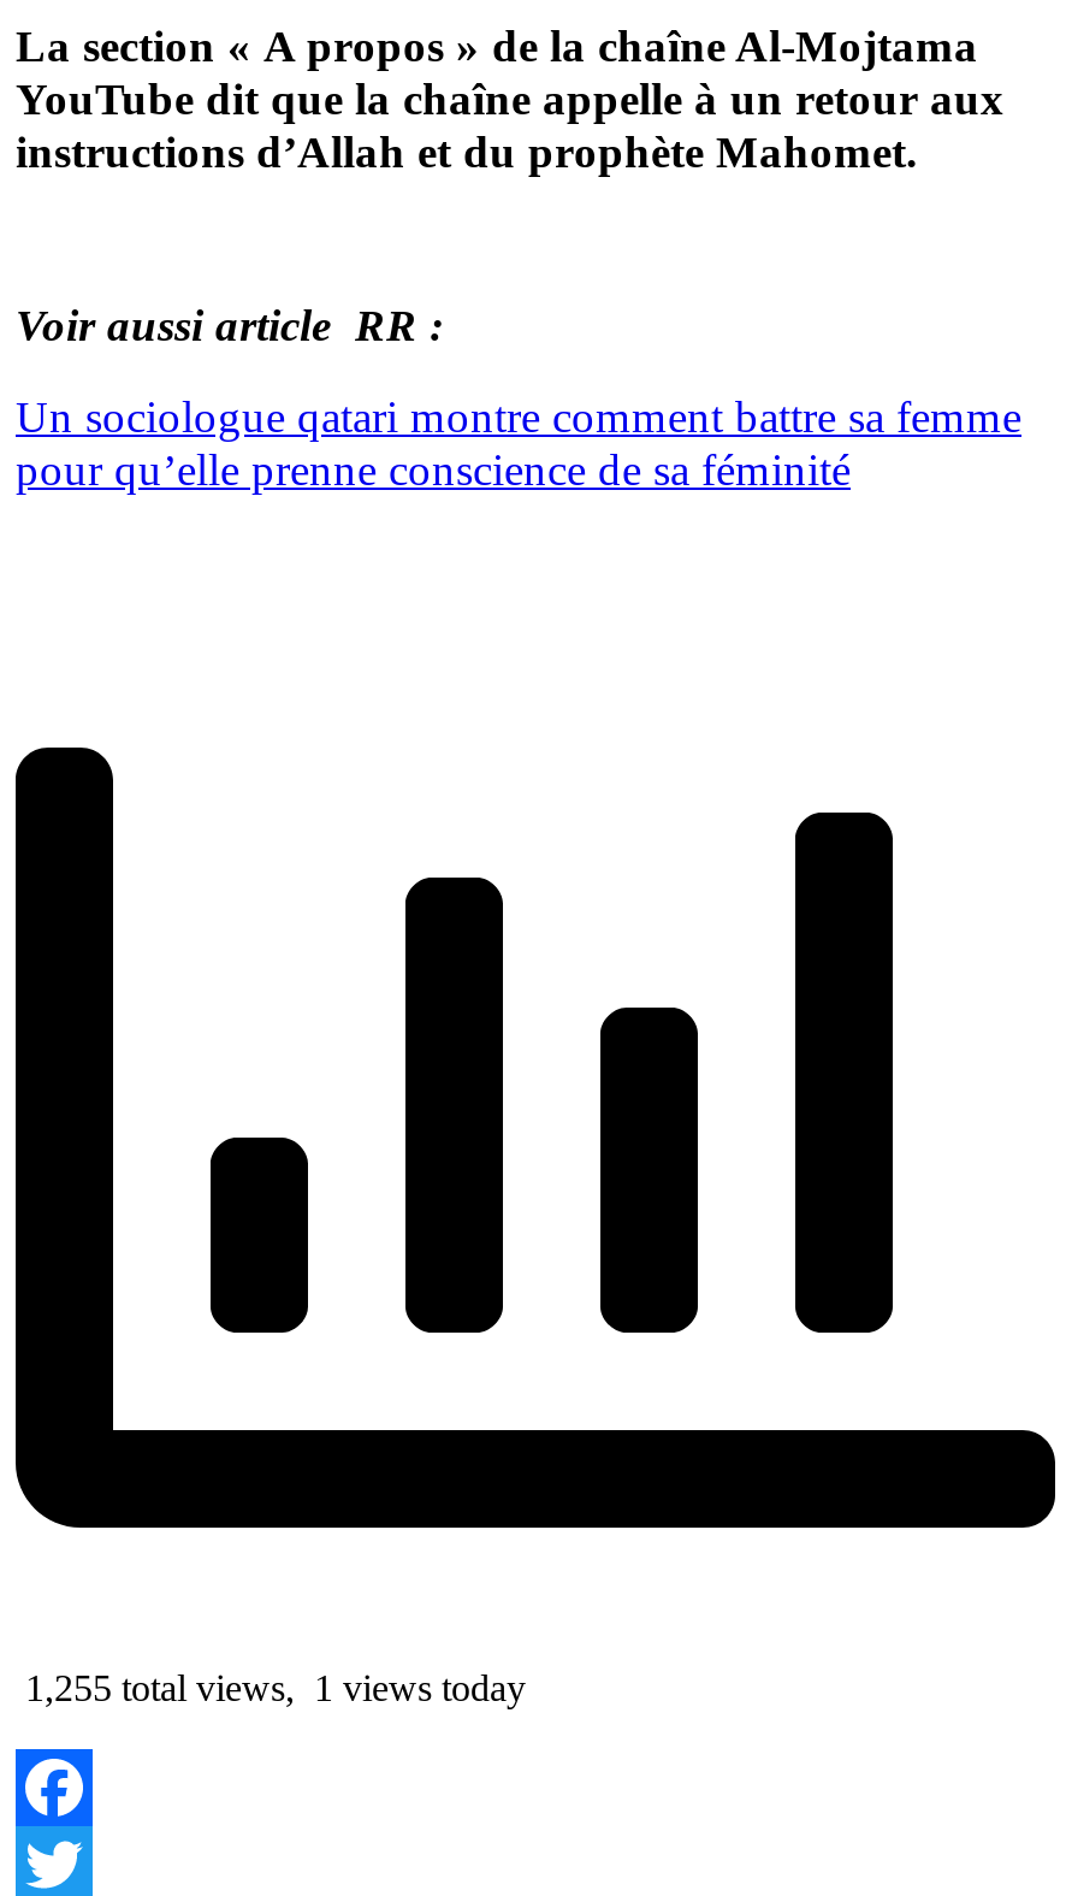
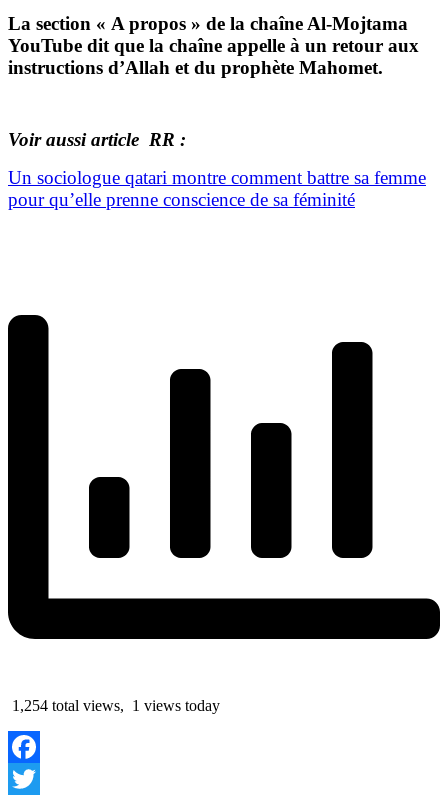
- 1,255 total views, 1 views today
+ 1,254 total views, 1 views today
